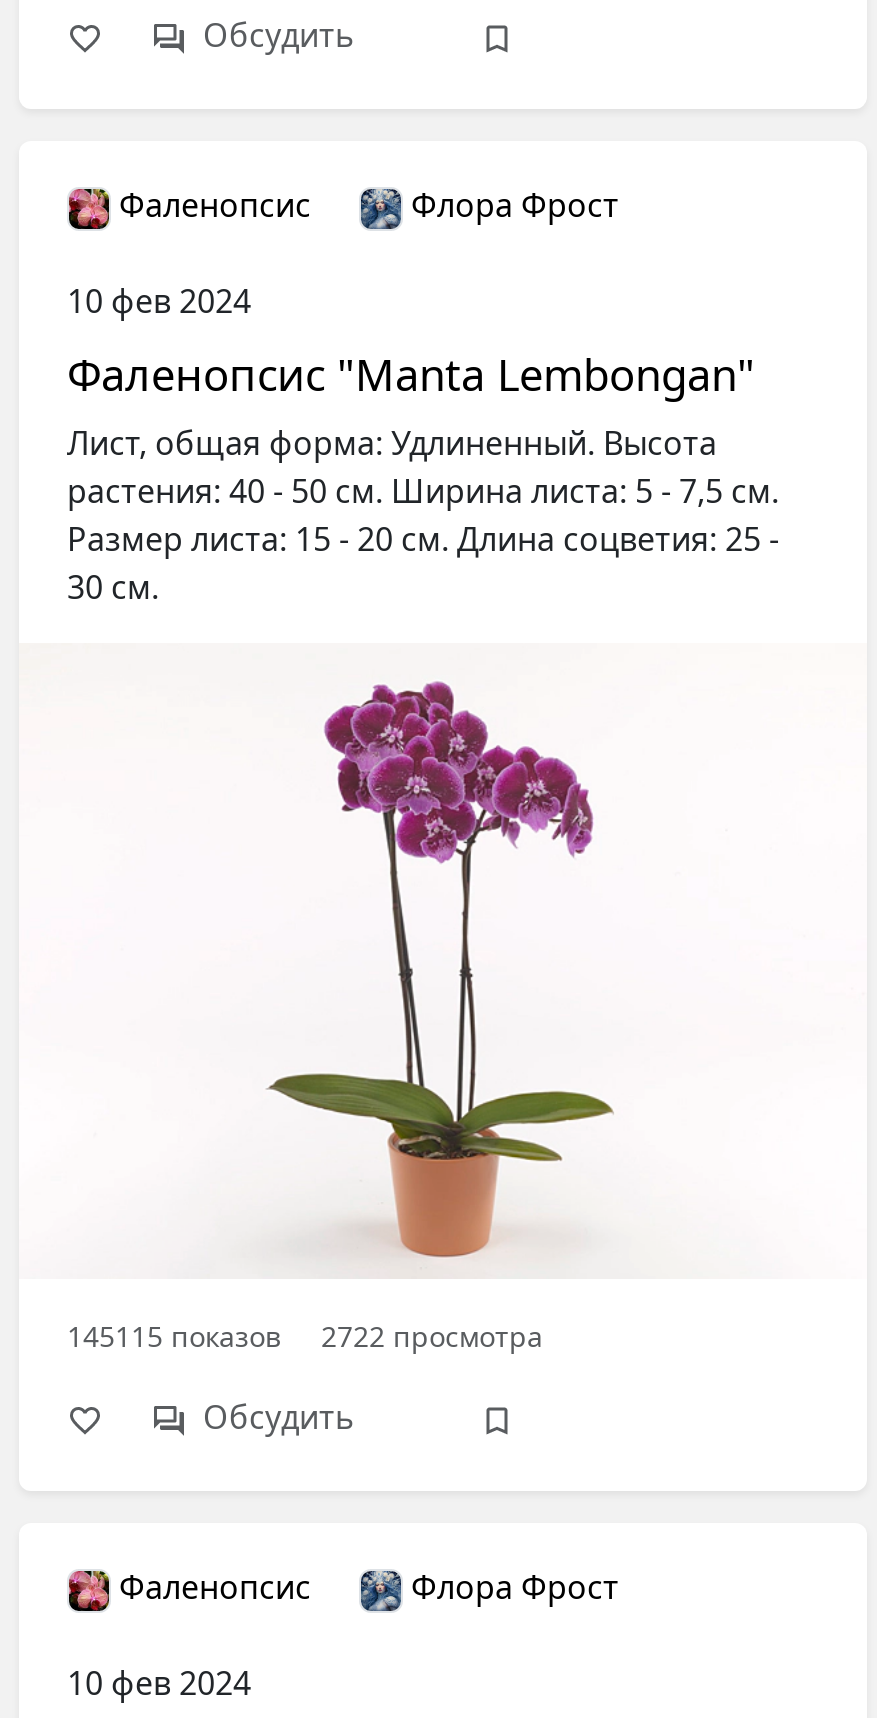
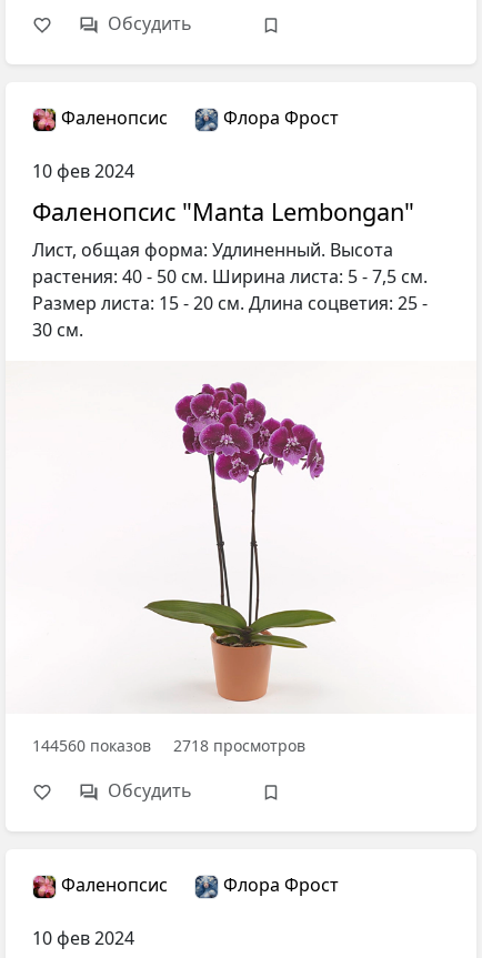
- 145115 показов
- 2722 просмотра
+ 144560 показов
+ 2718 просмотров
